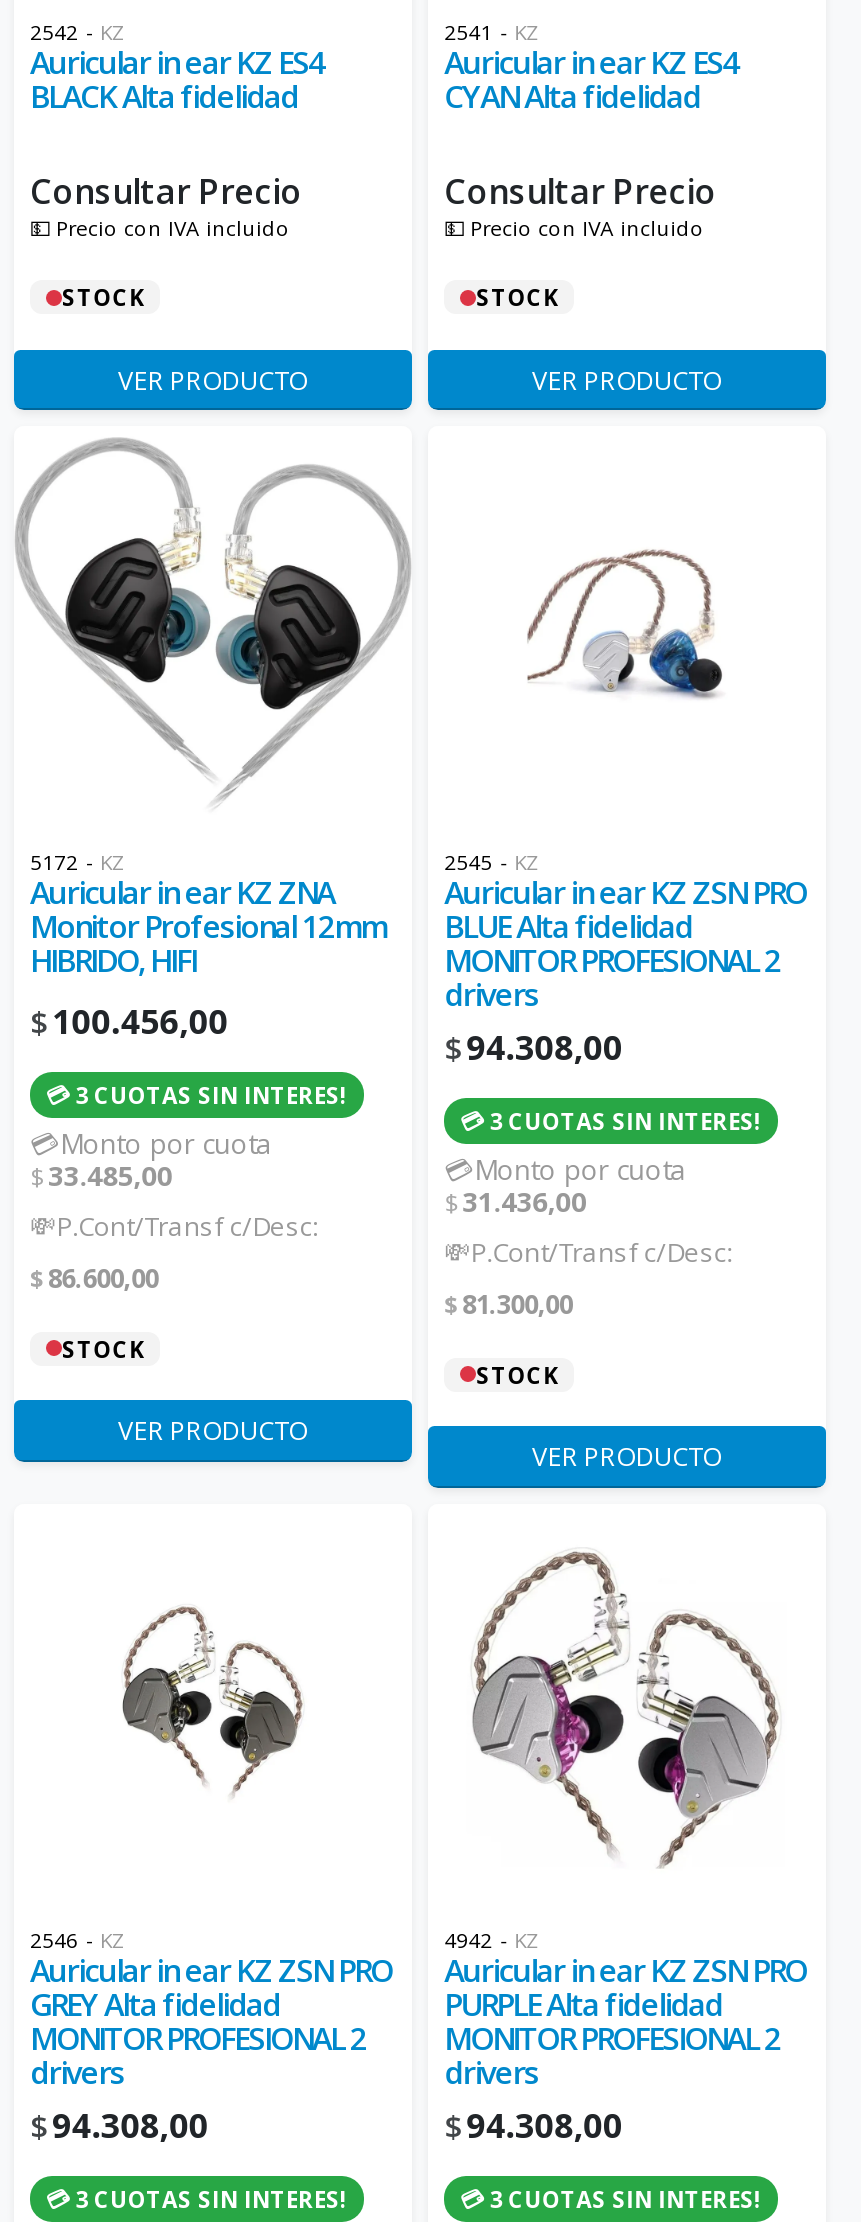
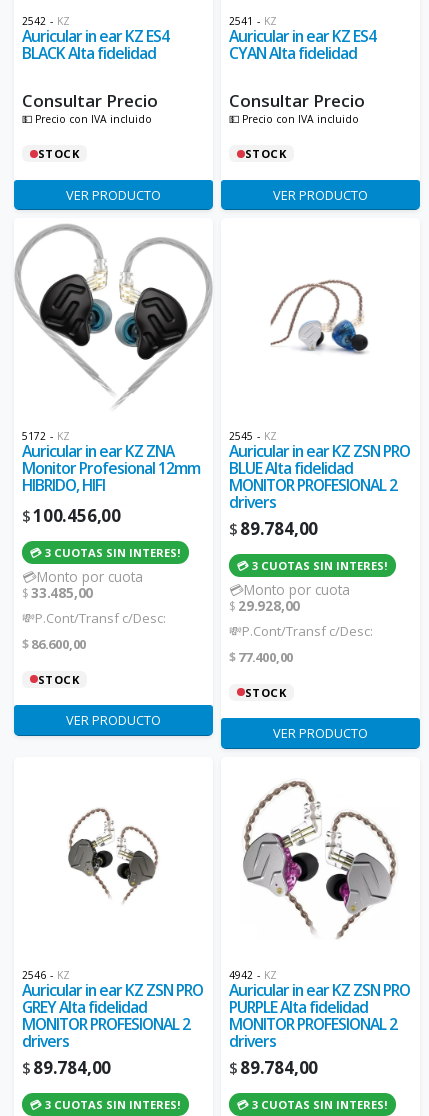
- $ 94.308,00
+ $ 89.784,00

- $ 31.436,00
+ $ 29.928,00

- $ 81.300,00
+ $ 77.400,00

- $ 94.308,00
+ $ 89.784,00

- $ 94.308,00
+ $ 89.784,00
